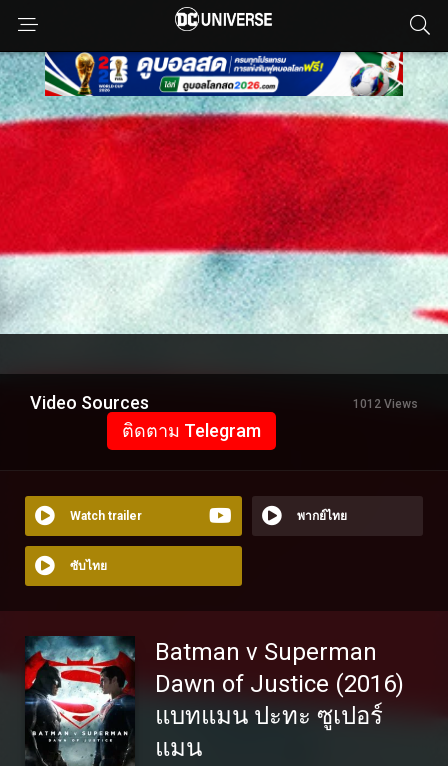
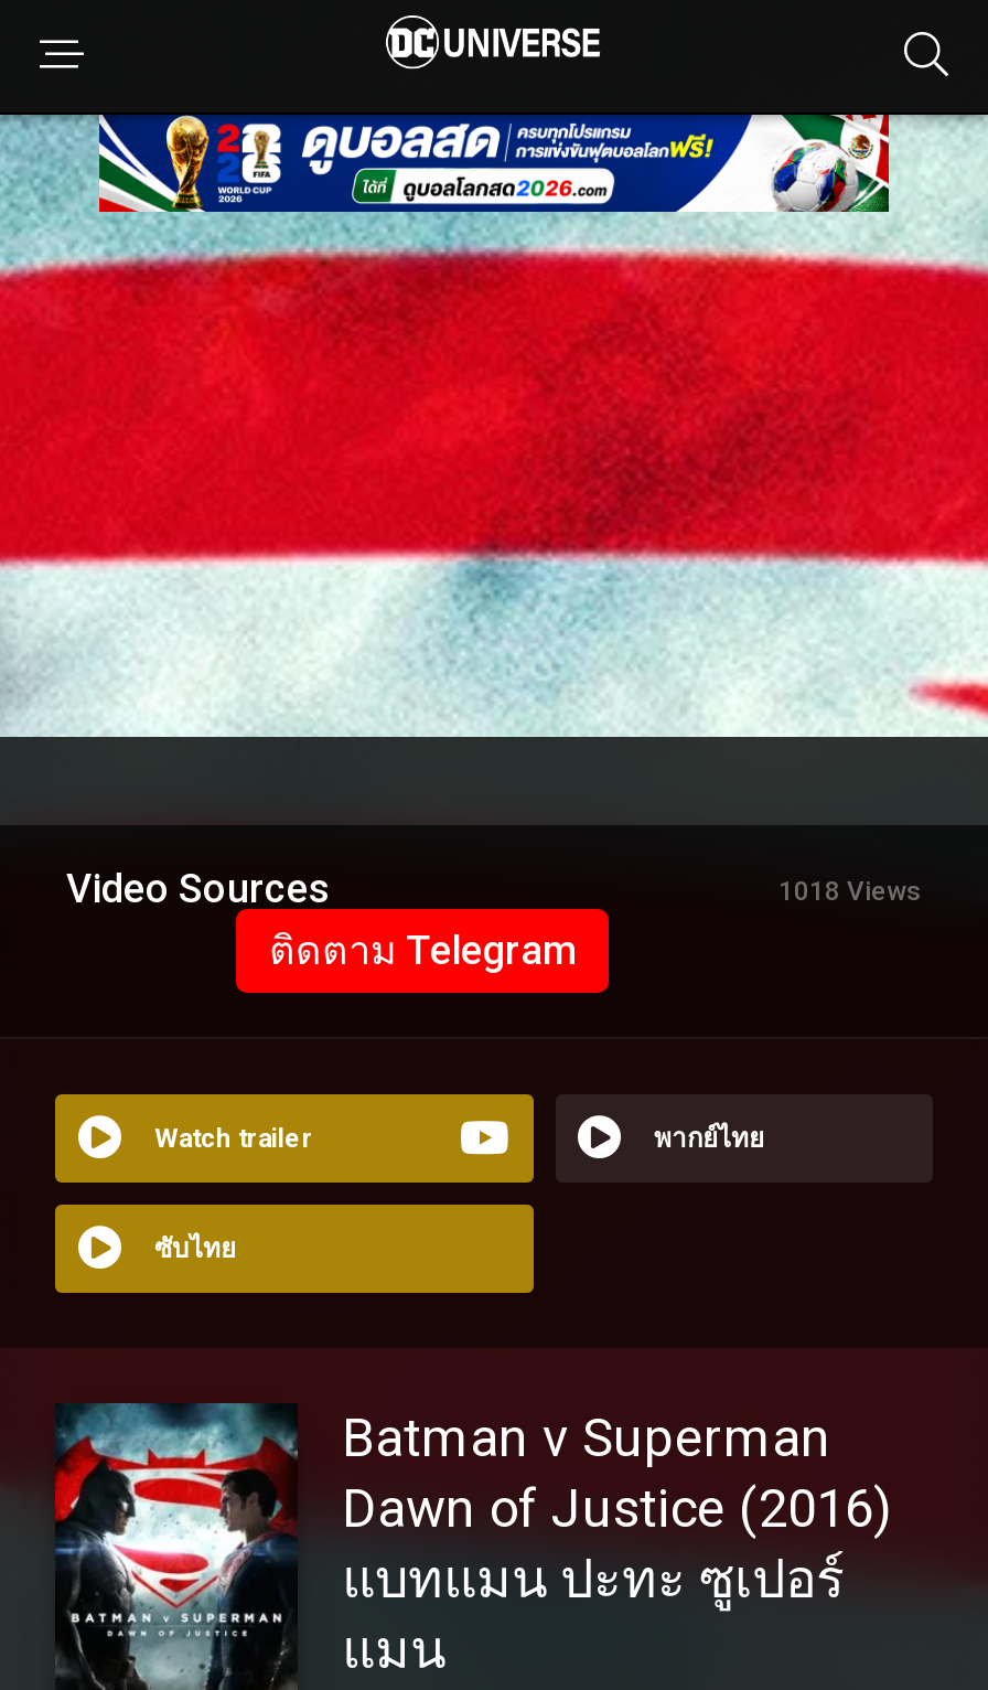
- 1012 Views
+ 1018 Views
